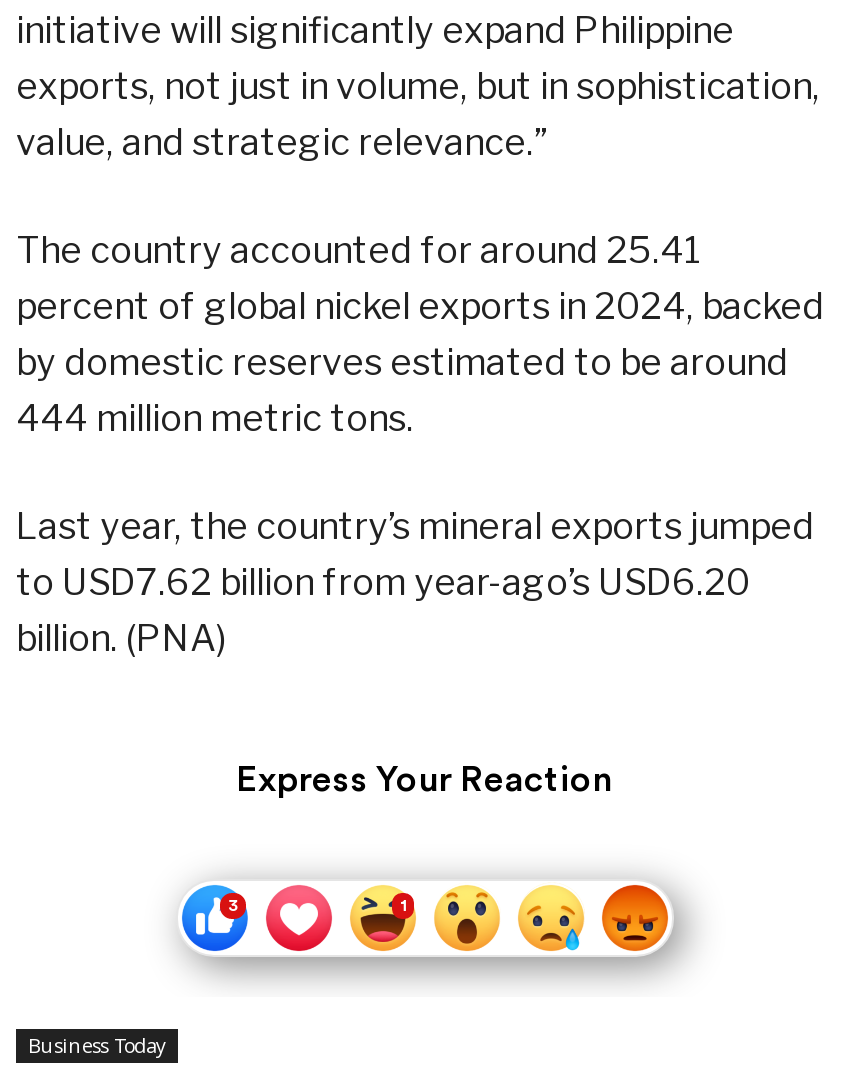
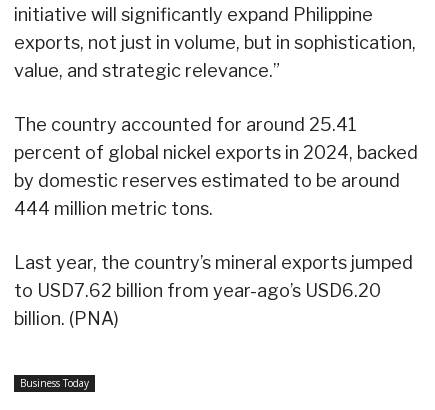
- Express Your Reaction

- [image]
